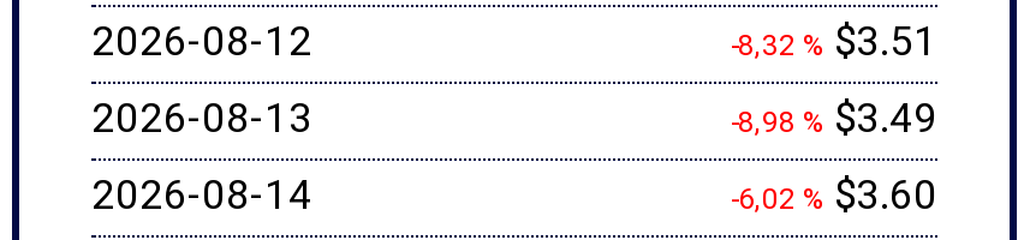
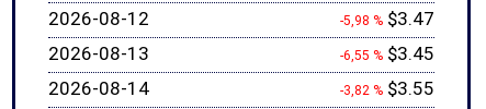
- -8,32 % $3.51
+ -5,98 % $3.47

- -8,98 % $3.49
+ -6,55 % $3.45

- -6,02 % $3.60
+ -3,82 % $3.55
